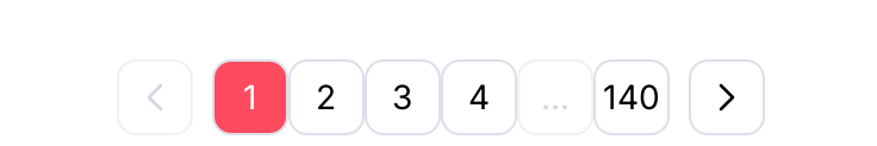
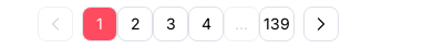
- 140
+ 139
